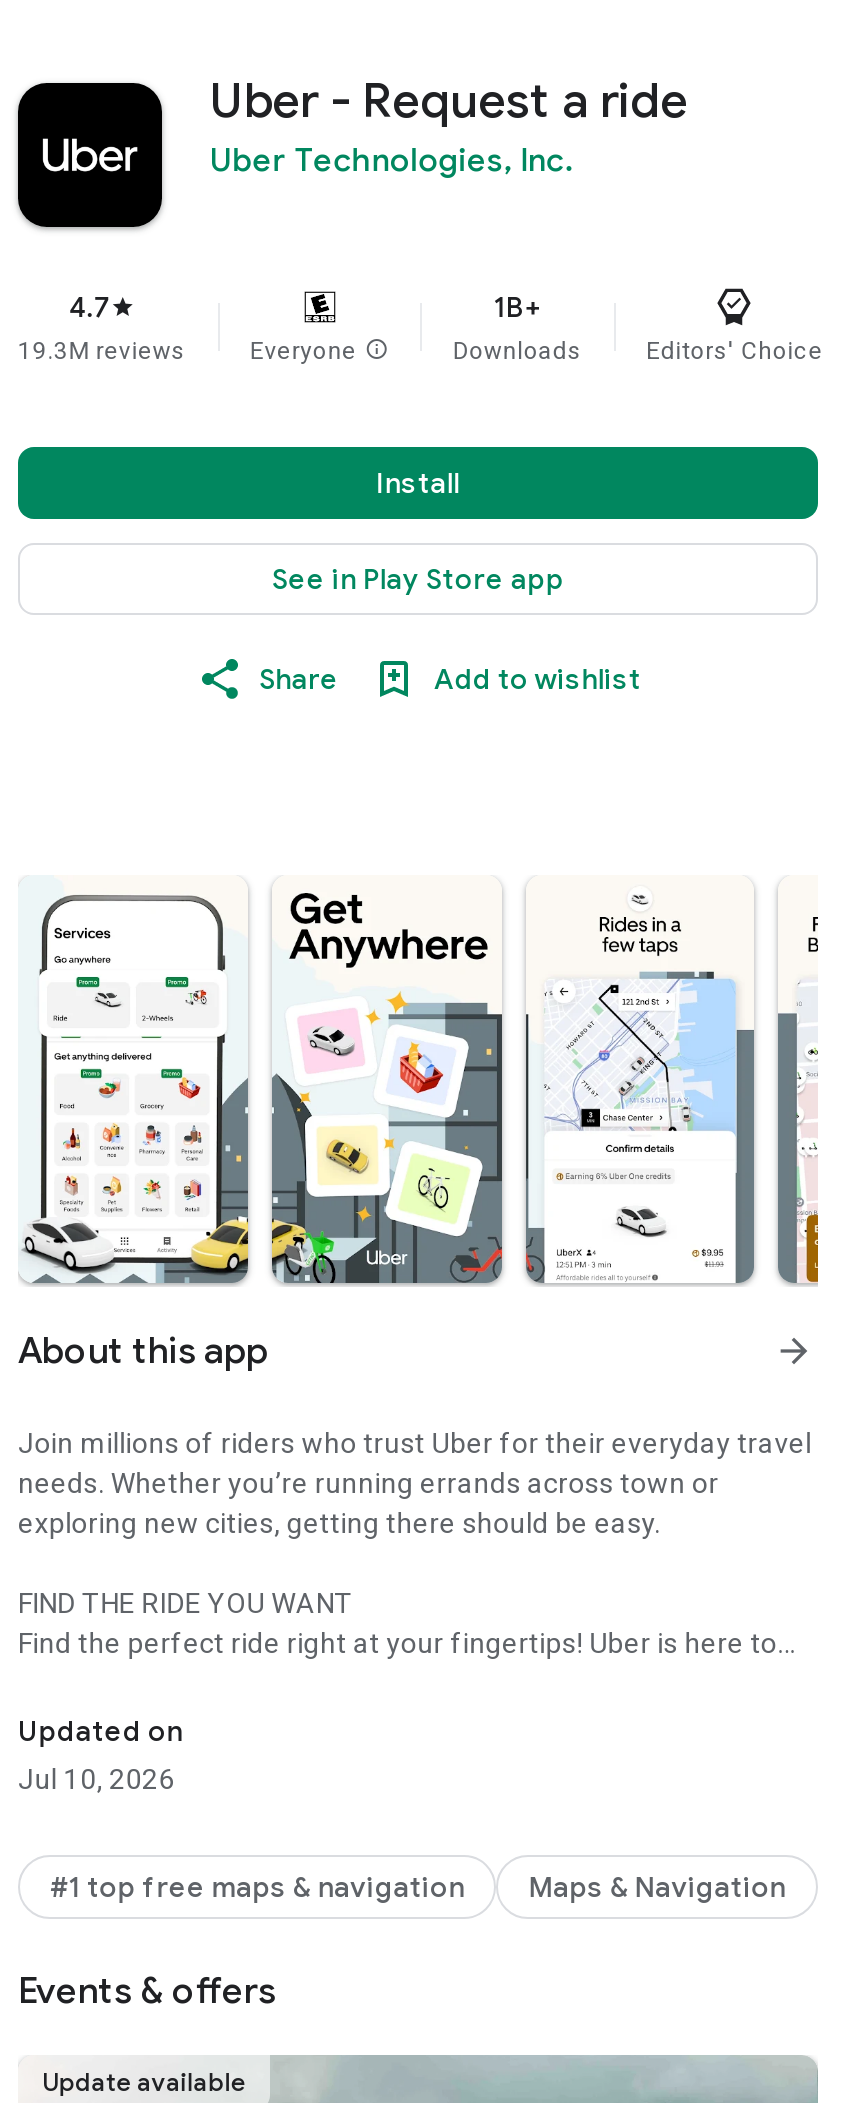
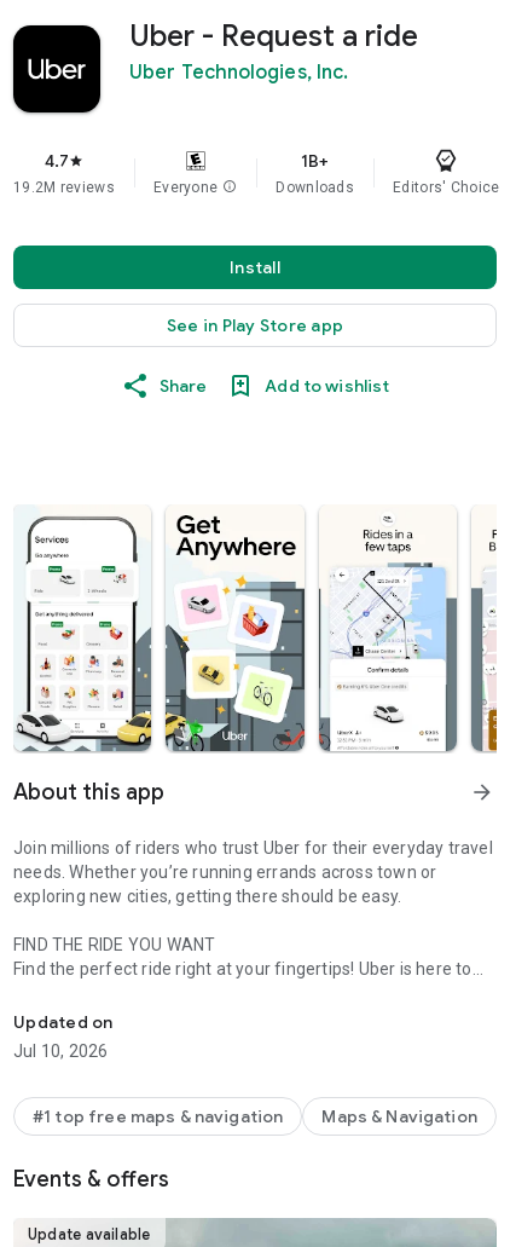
- 19.3M reviews
+ 19.2M reviews
